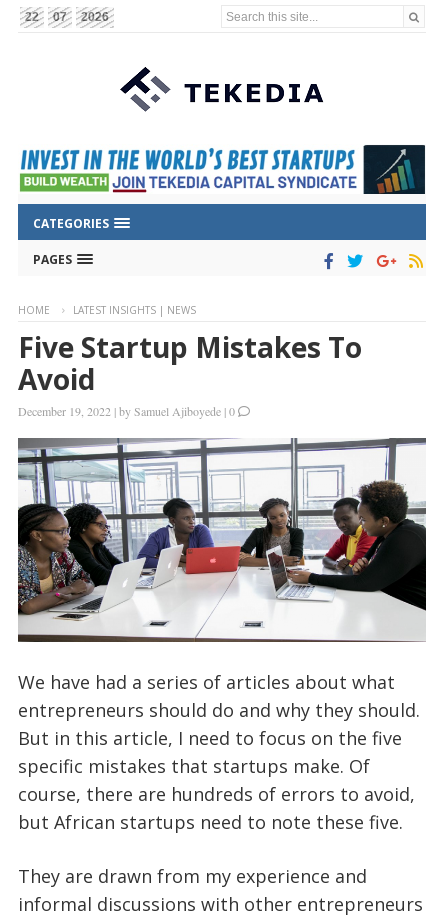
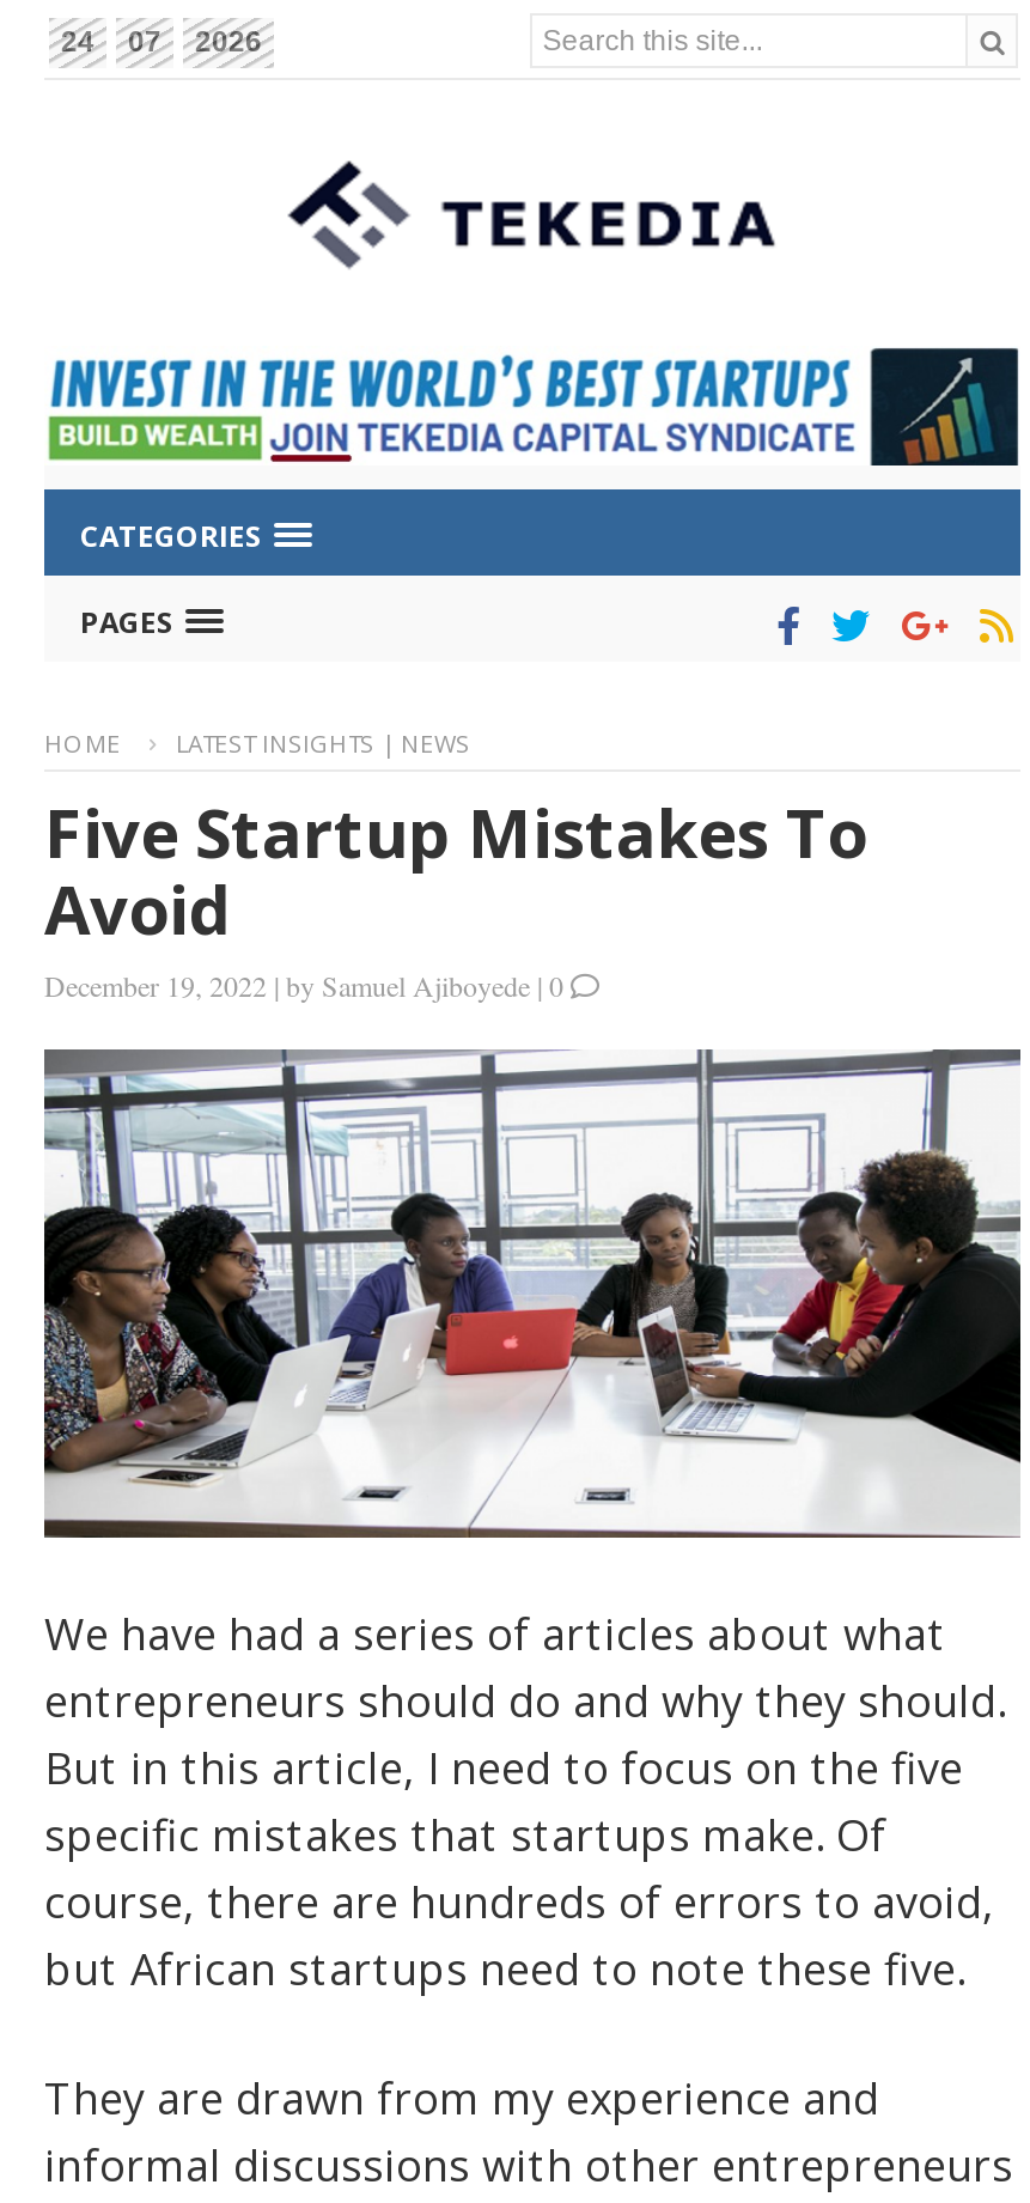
- 22 07 2026
+ 24 07 2026
